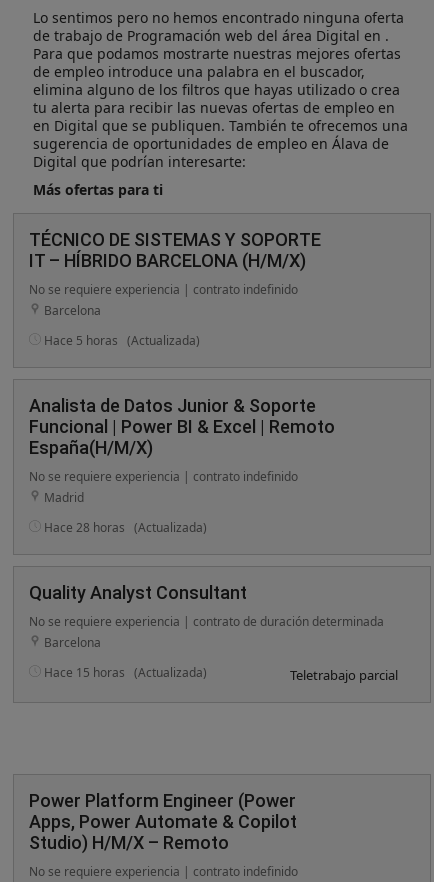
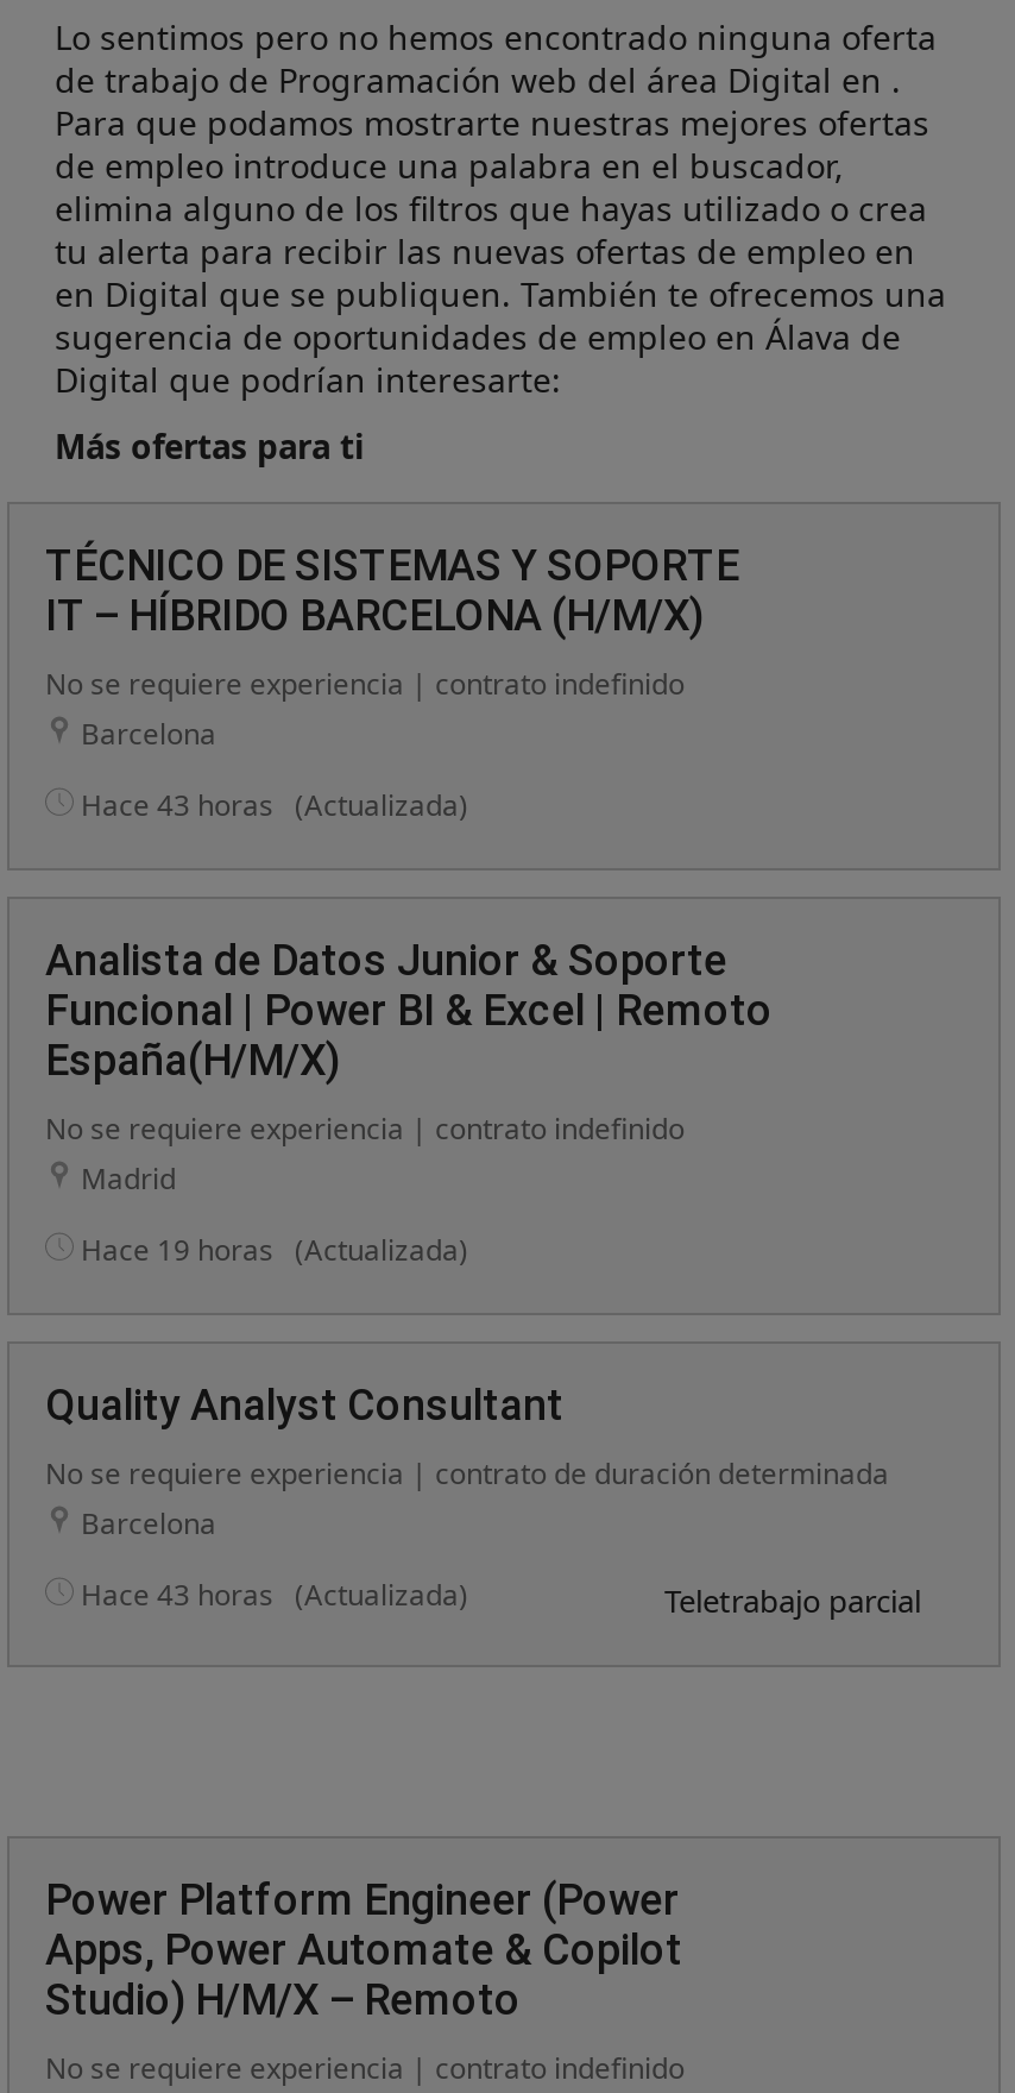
- Hace 5 horas (Actualizada)
+ Hace 43 horas (Actualizada)

- Hace 28 horas (Actualizada)
+ Hace 19 horas (Actualizada)

- Hace 15 horas (Actualizada)
+ Hace 43 horas (Actualizada)
